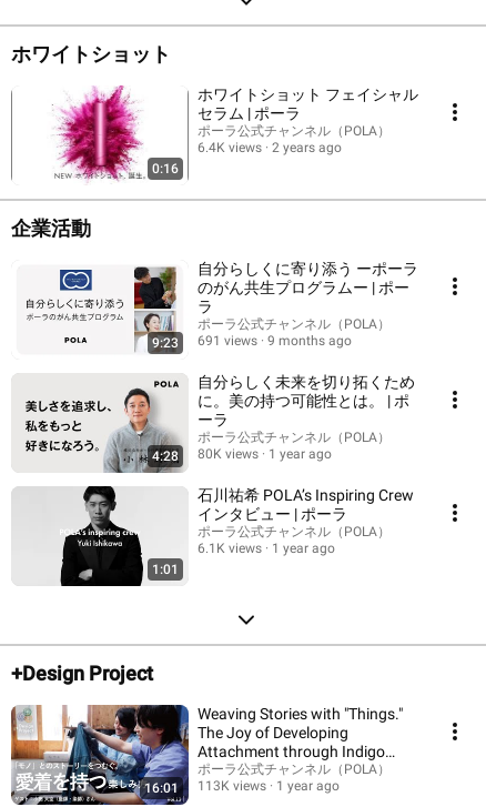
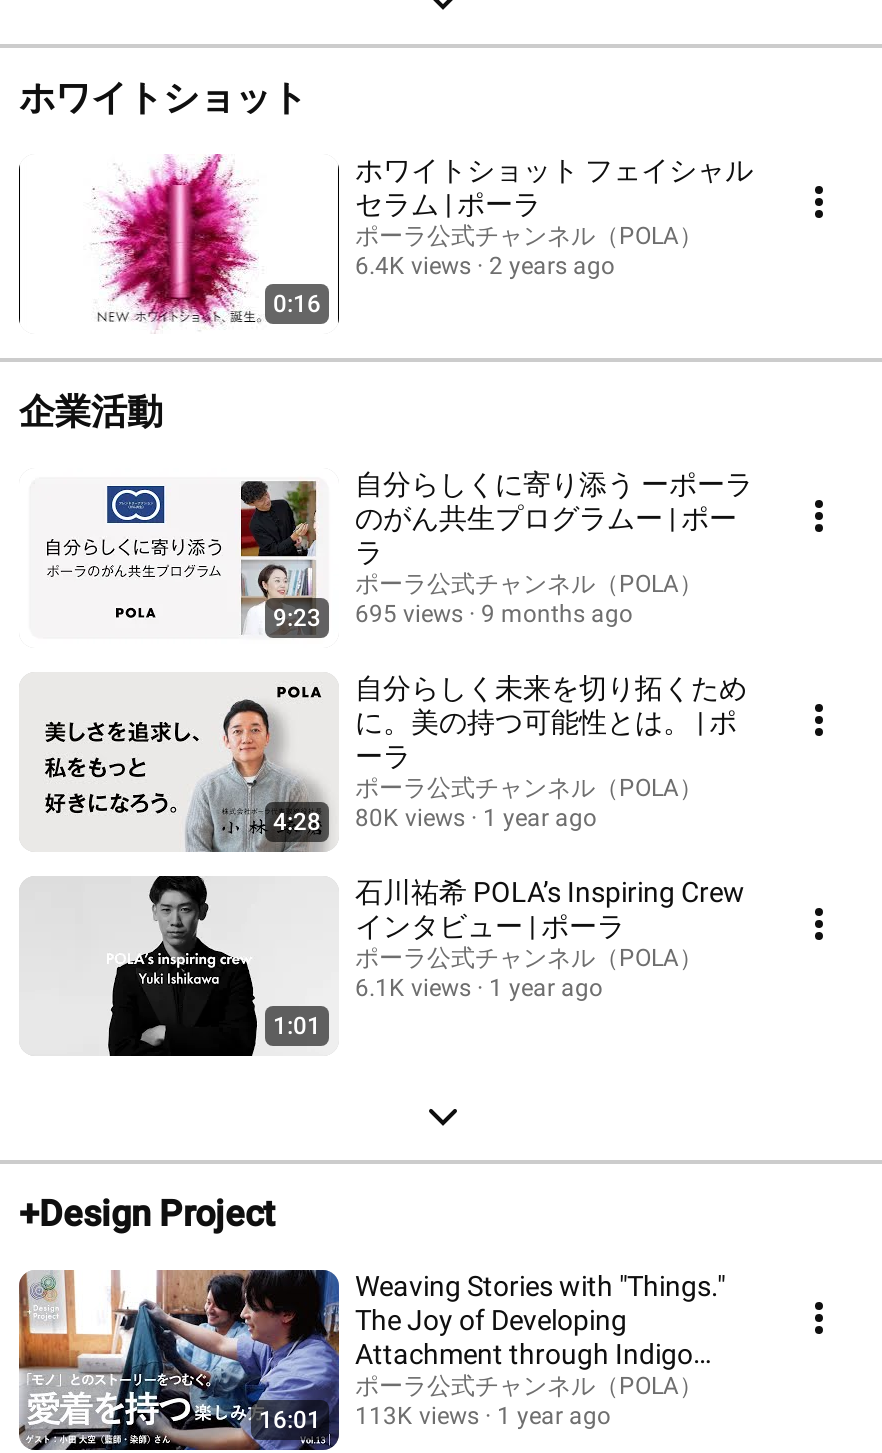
- 9:23 691 views 9 months ago
+ 9:23 695 views 9 months ago
